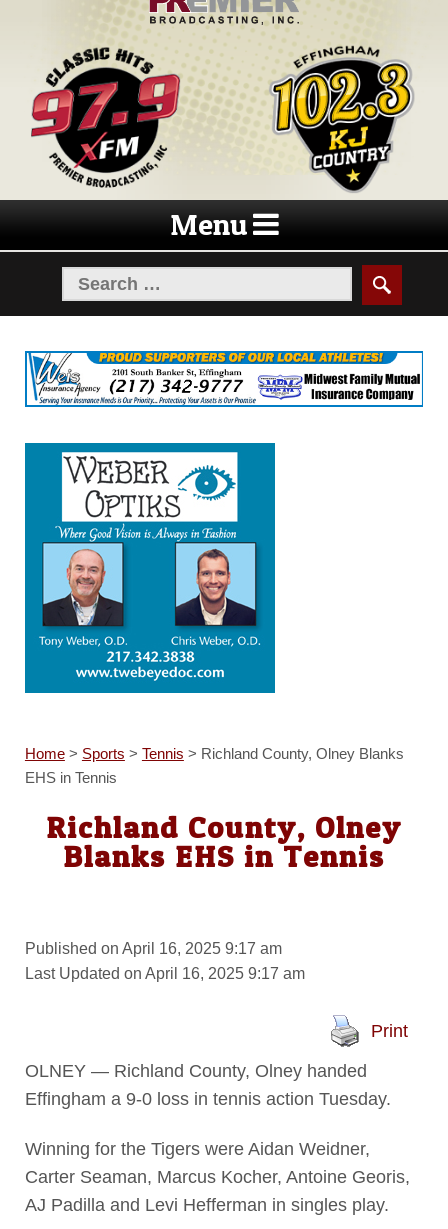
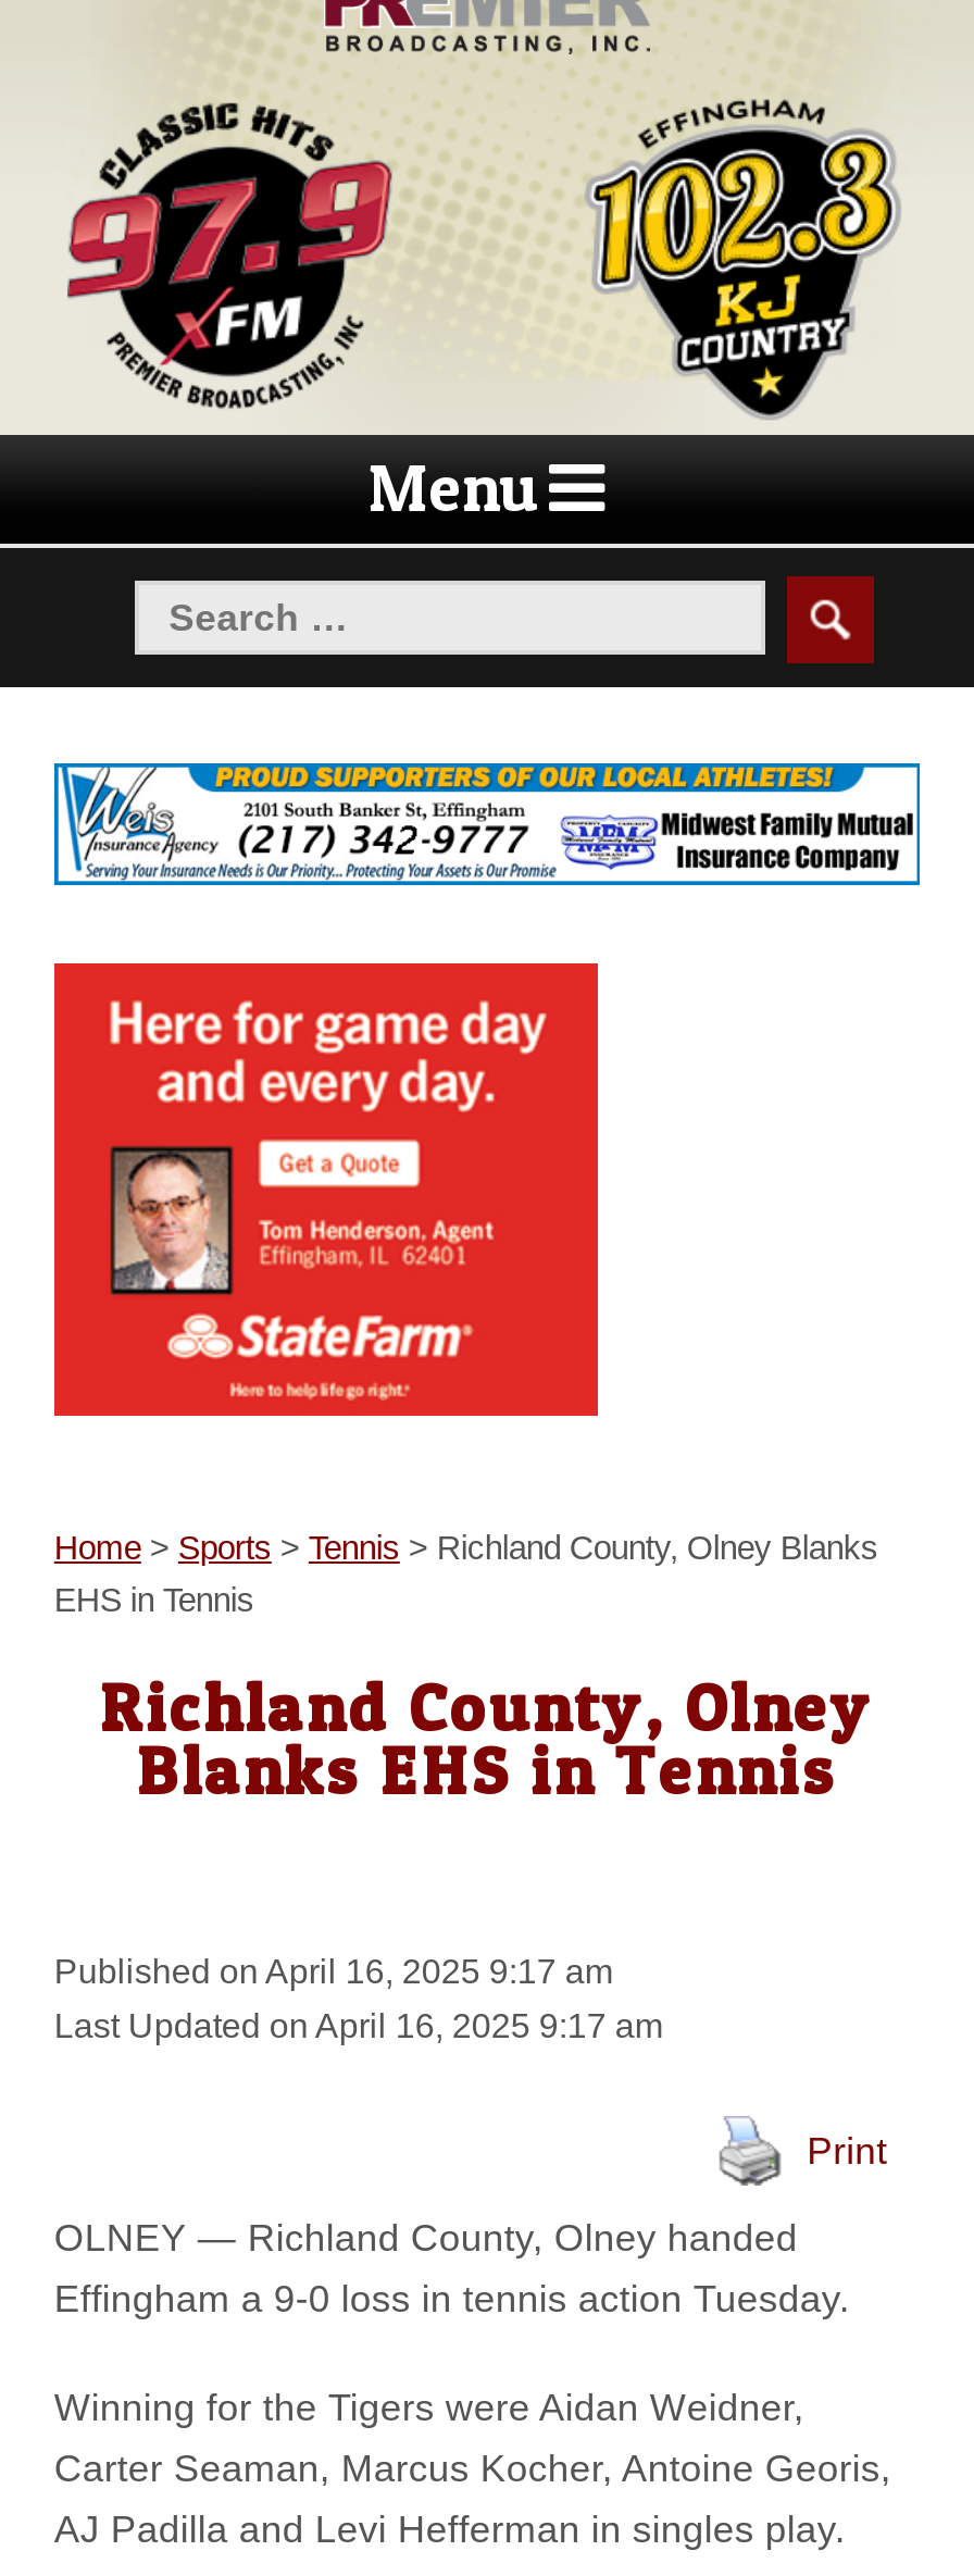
- [image]
+ [image]
